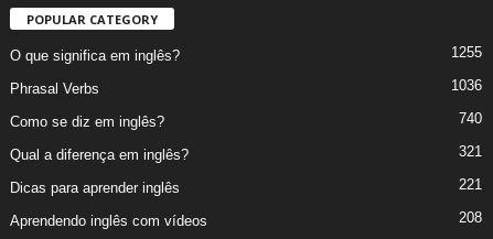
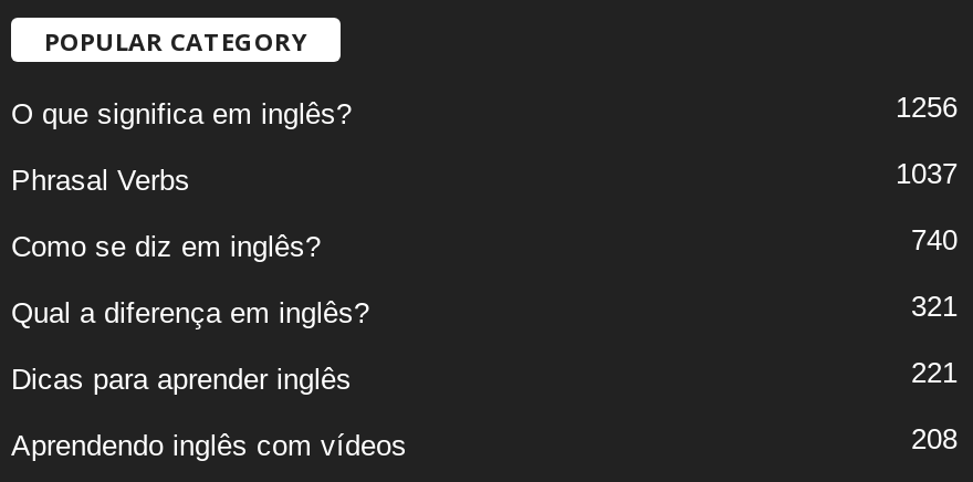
- 1255
+ 1256

- 1036
+ 1037
